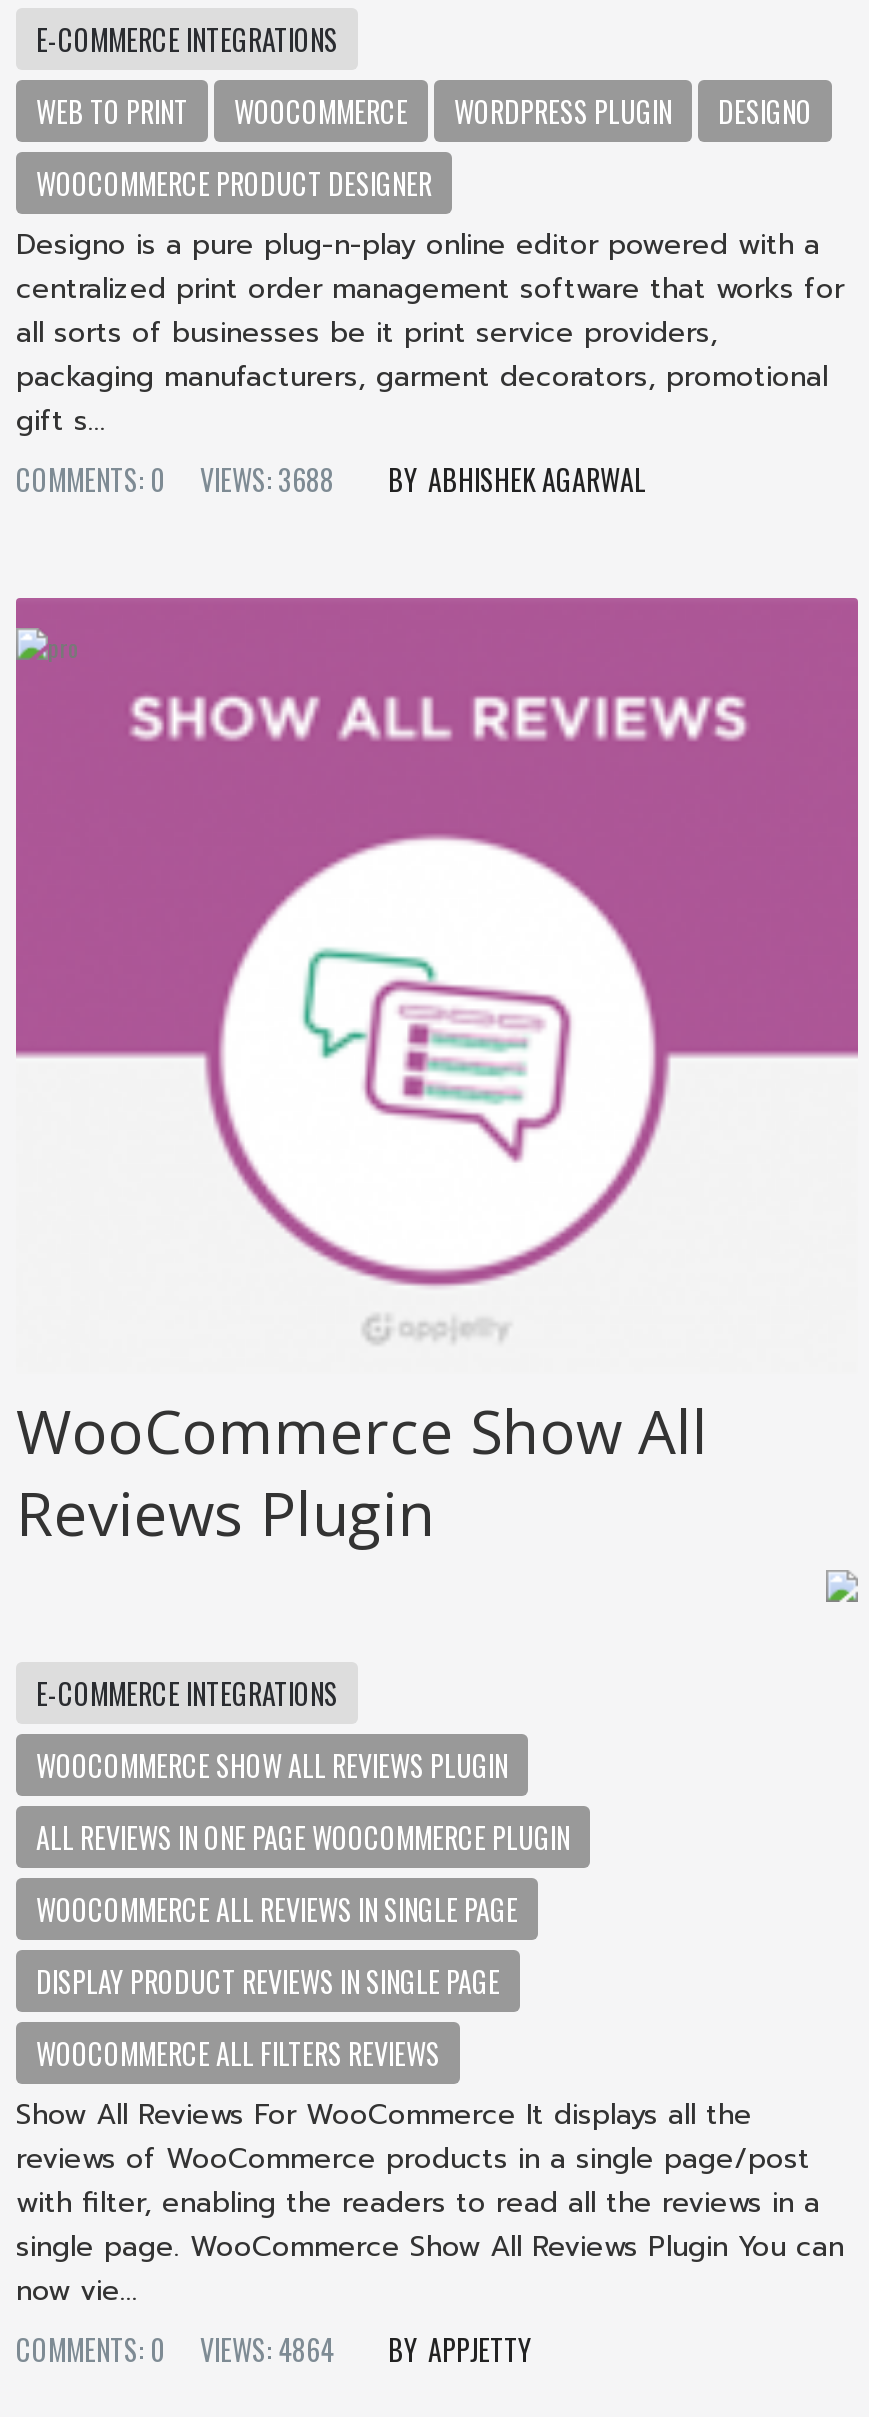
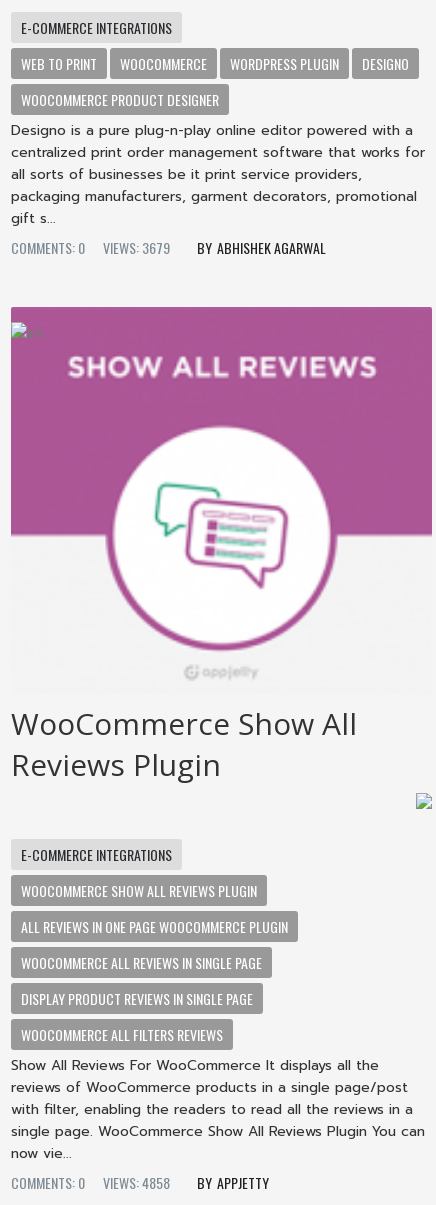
- COMMENTS: 0 VIEWS: 3688
+ COMMENTS: 0 VIEWS: 3679

- COMMENTS: 0 VIEWS: 4864
+ COMMENTS: 0 VIEWS: 4858
